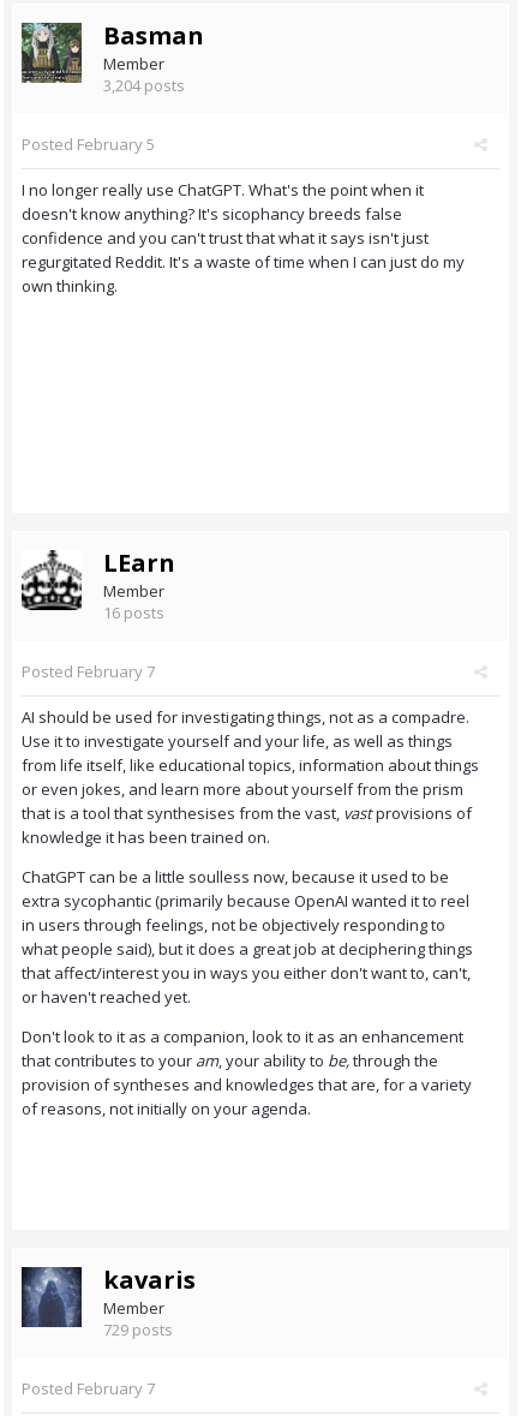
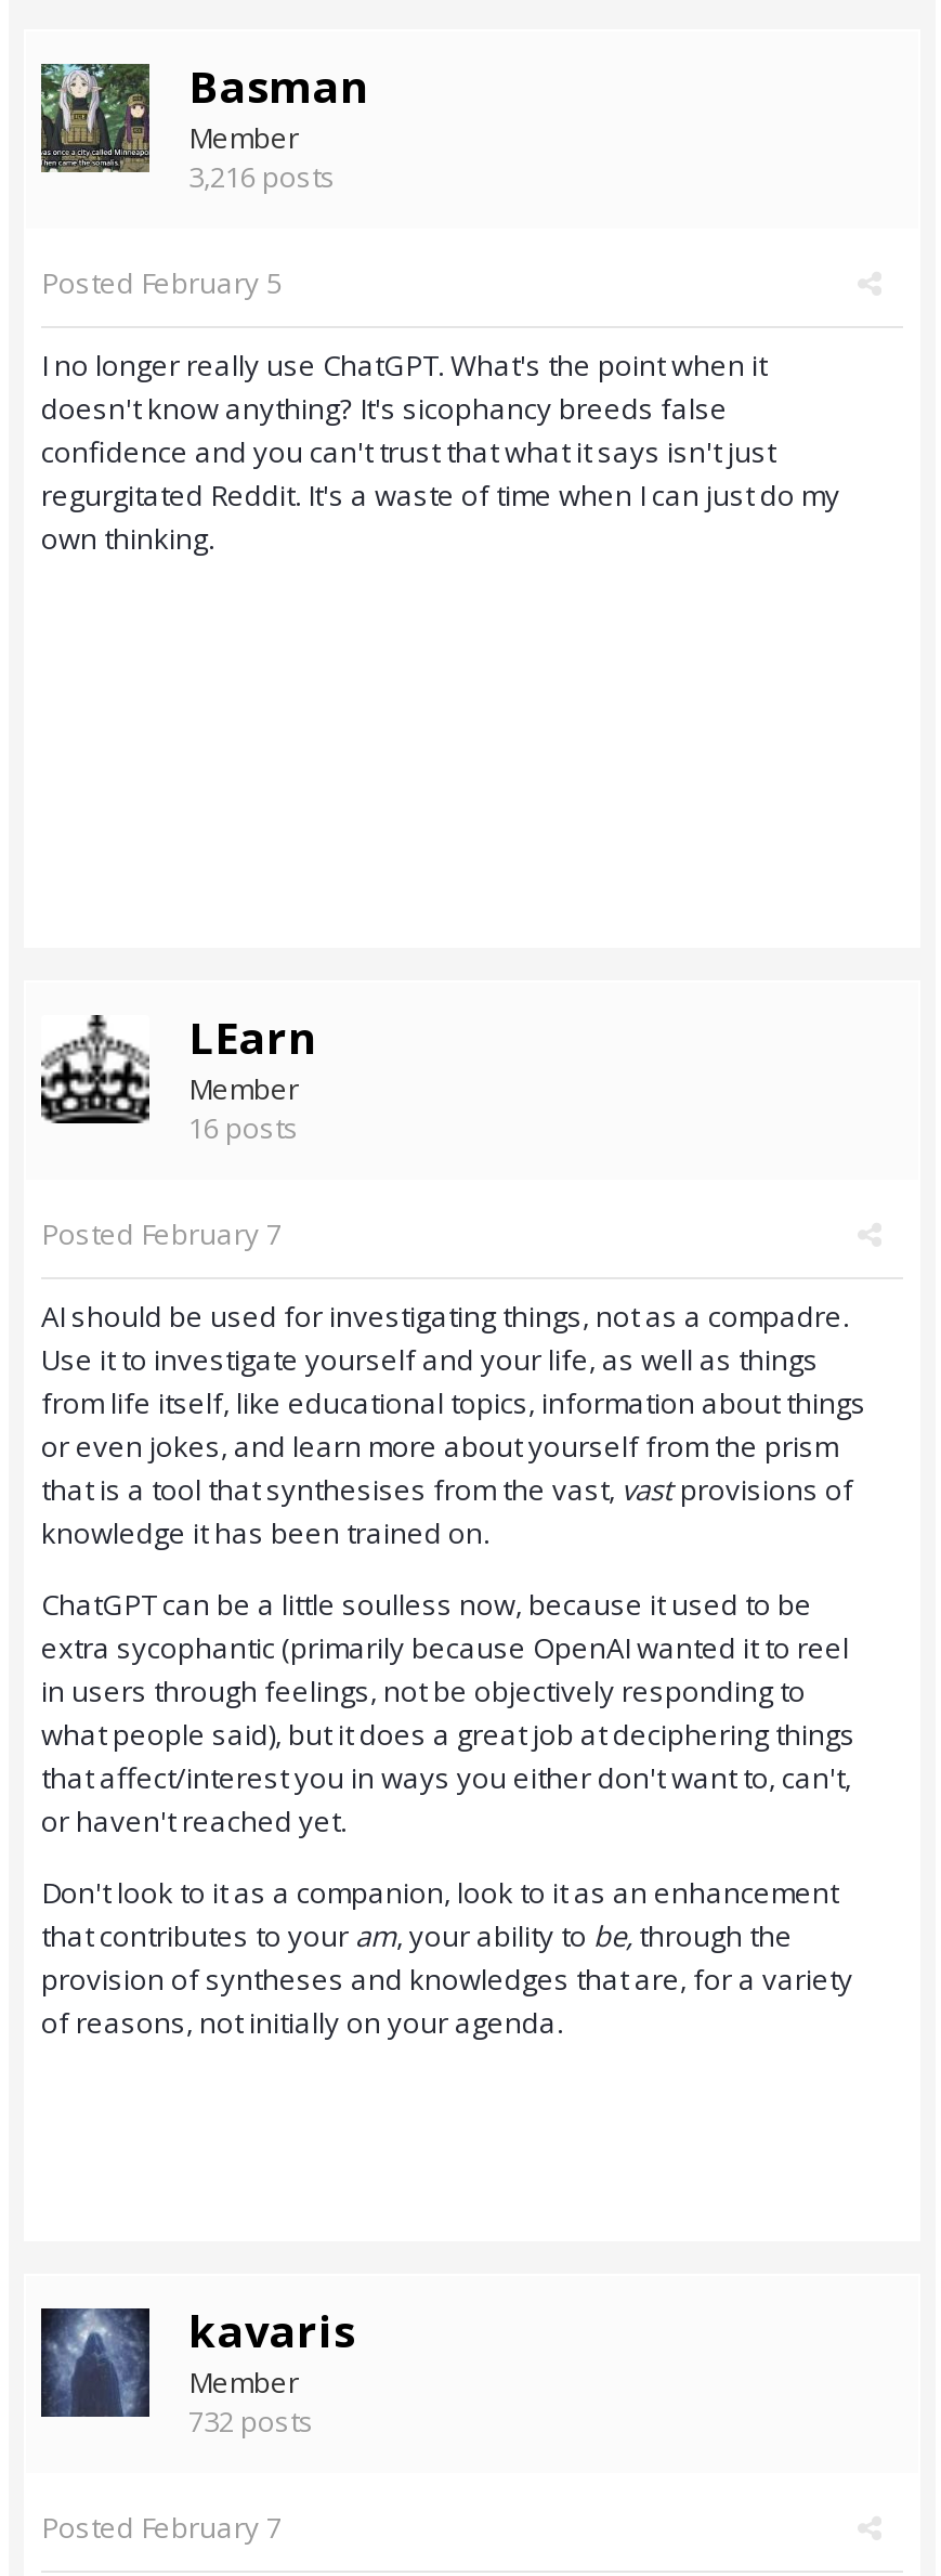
- 3,204 posts
+ 3,216 posts

- 729 posts
+ 732 posts
